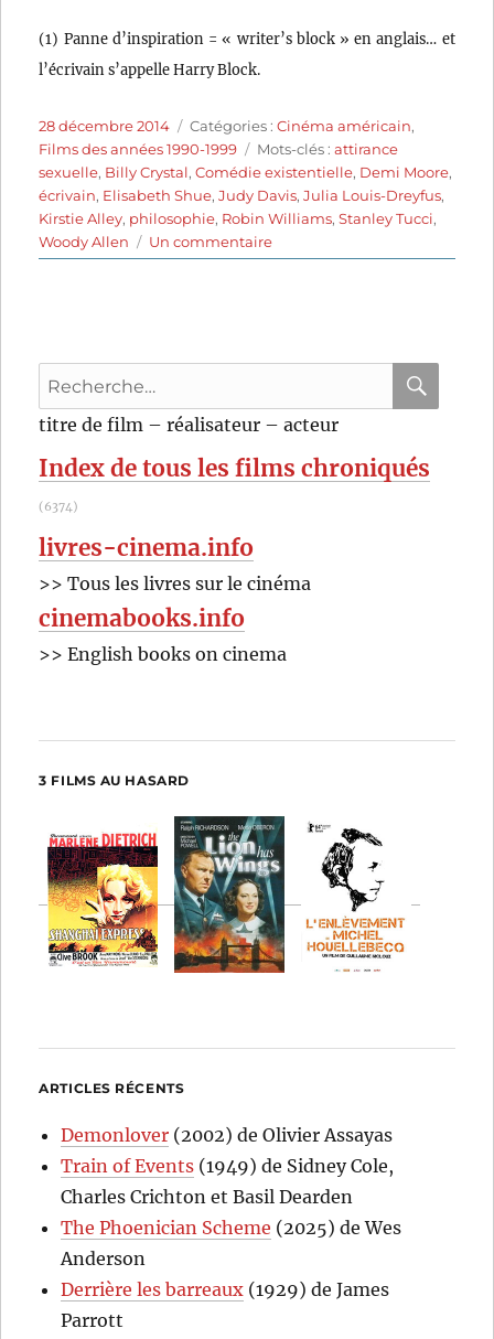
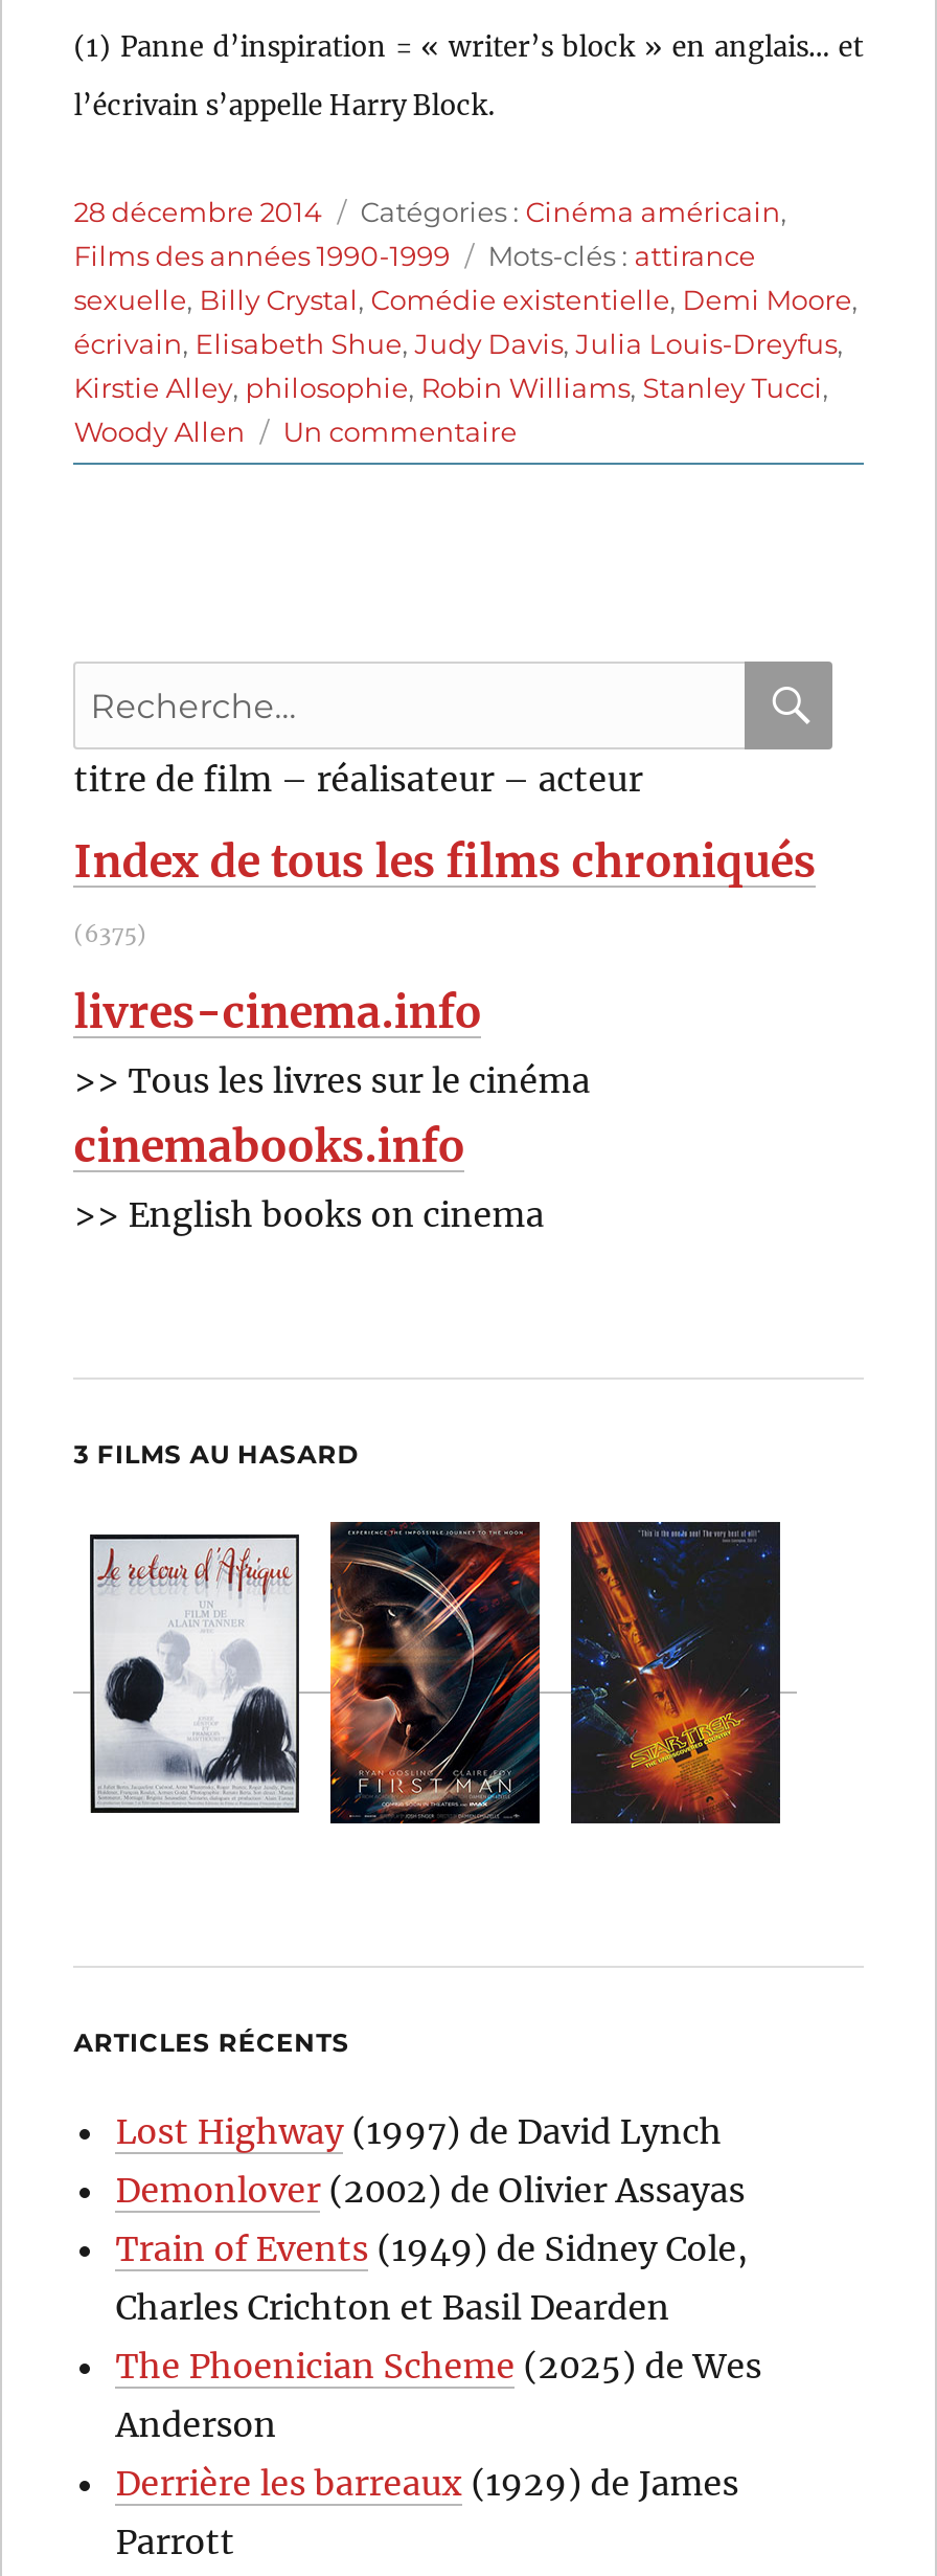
- (6374)
+ (6375)

- [image]
+ [image]

- [image]
+ [image]

- [image]
+ [image]

+ Lost Highway (1997) de David Lynch
